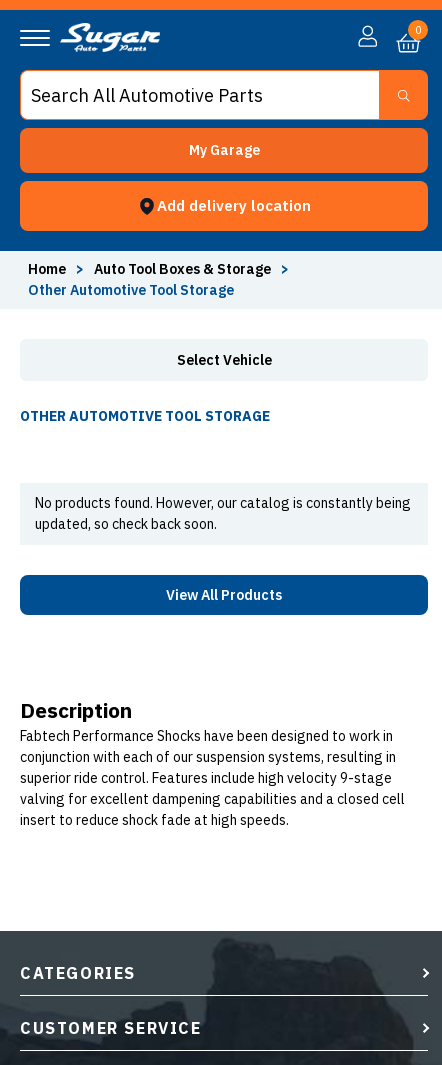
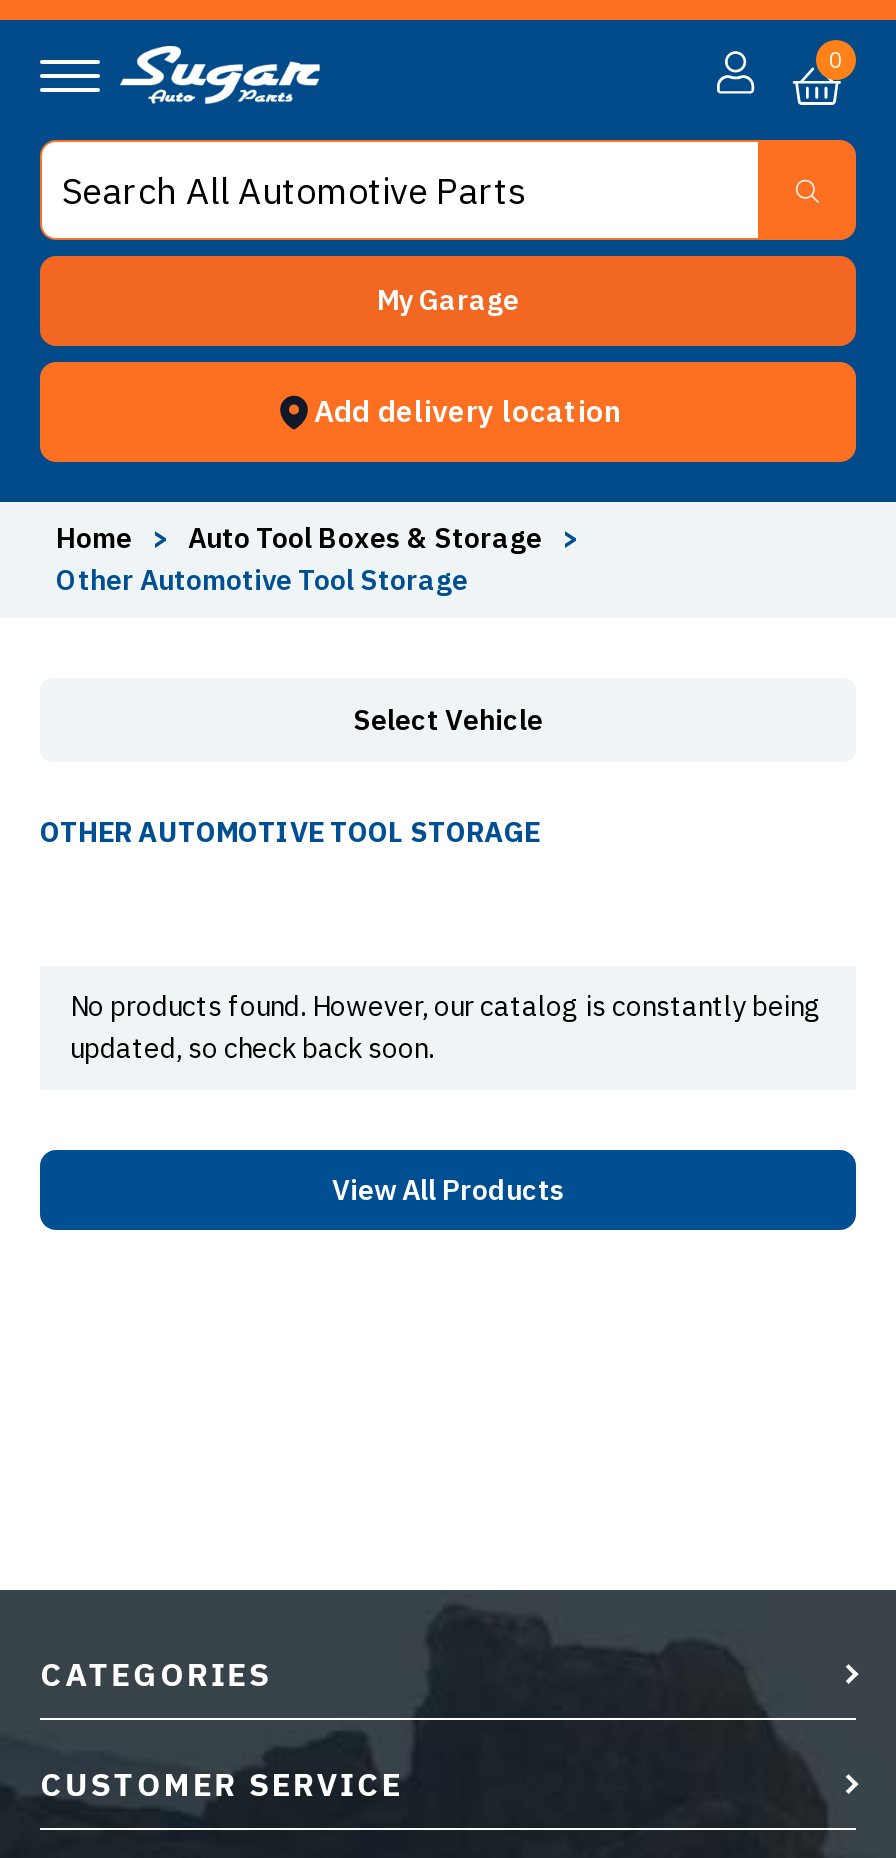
- Description
- Fabtech Performance Shocks have been designed to work in
- conjunction with each of our suspension systems, resulting in
- superior ride control. Features include high velocity 9-stage
- valving for excellent dampening capabilities and a closed cell
- insert to reduce shock fade at high speeds.
